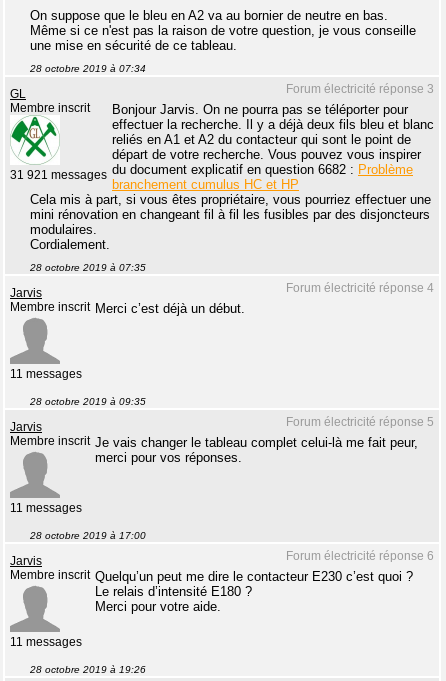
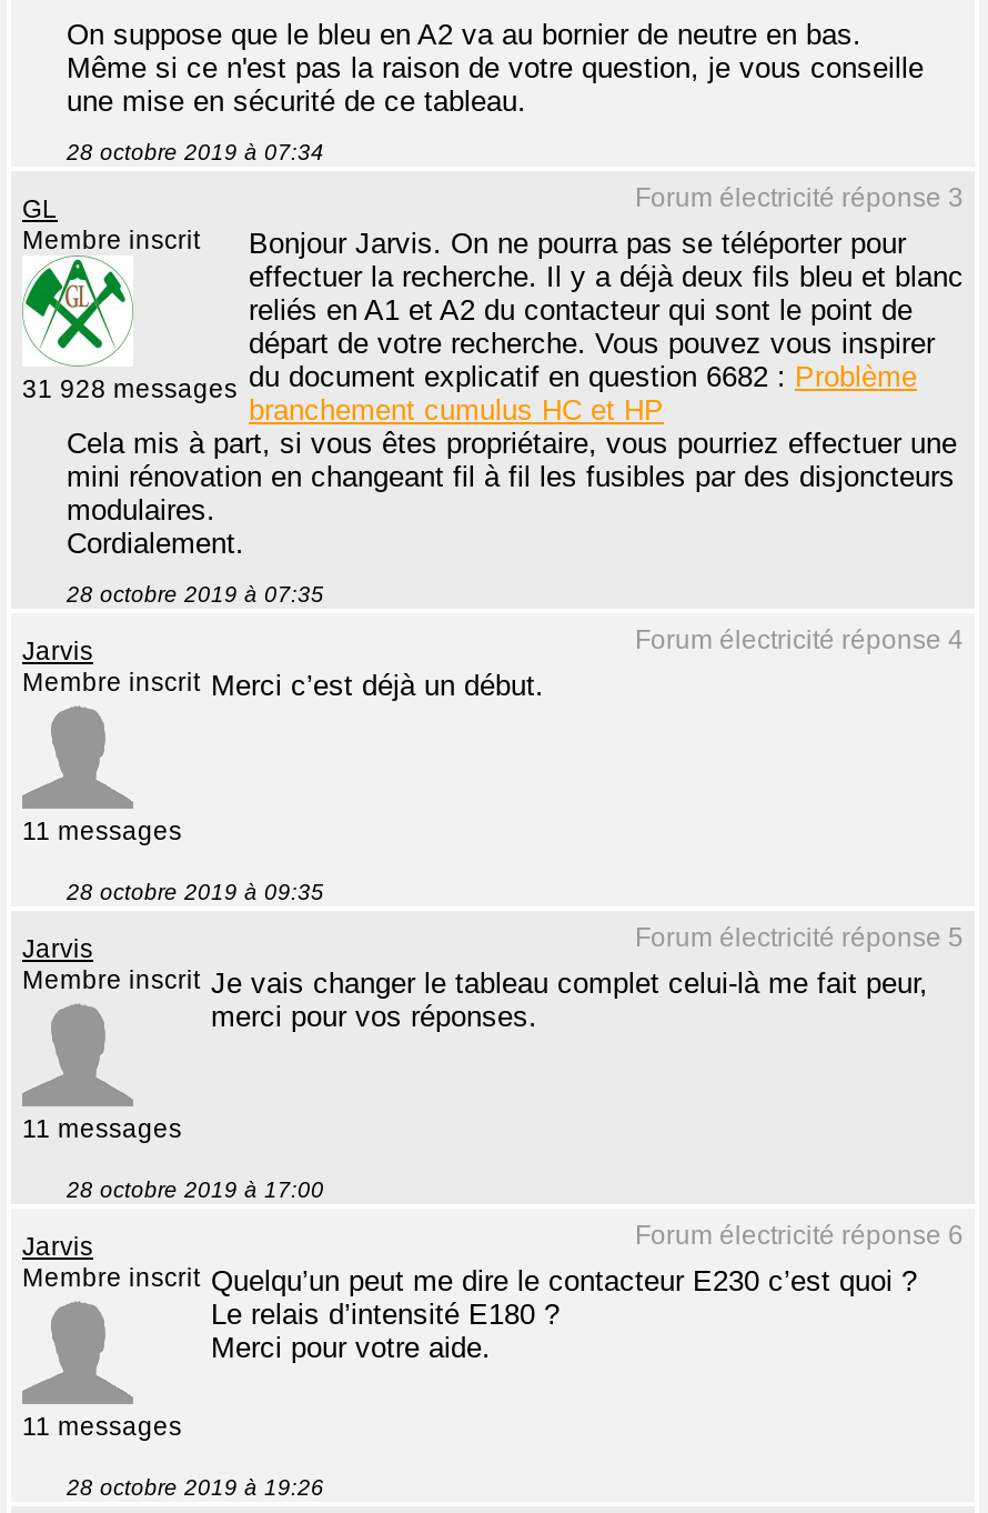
- 31 921 messages
+ 31 928 messages
